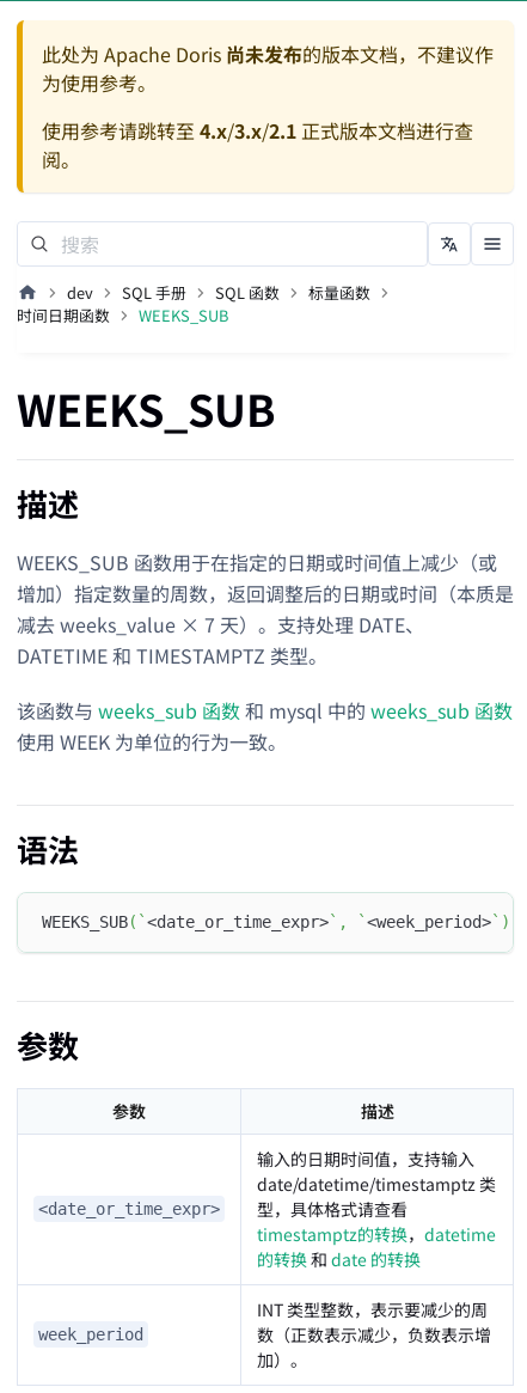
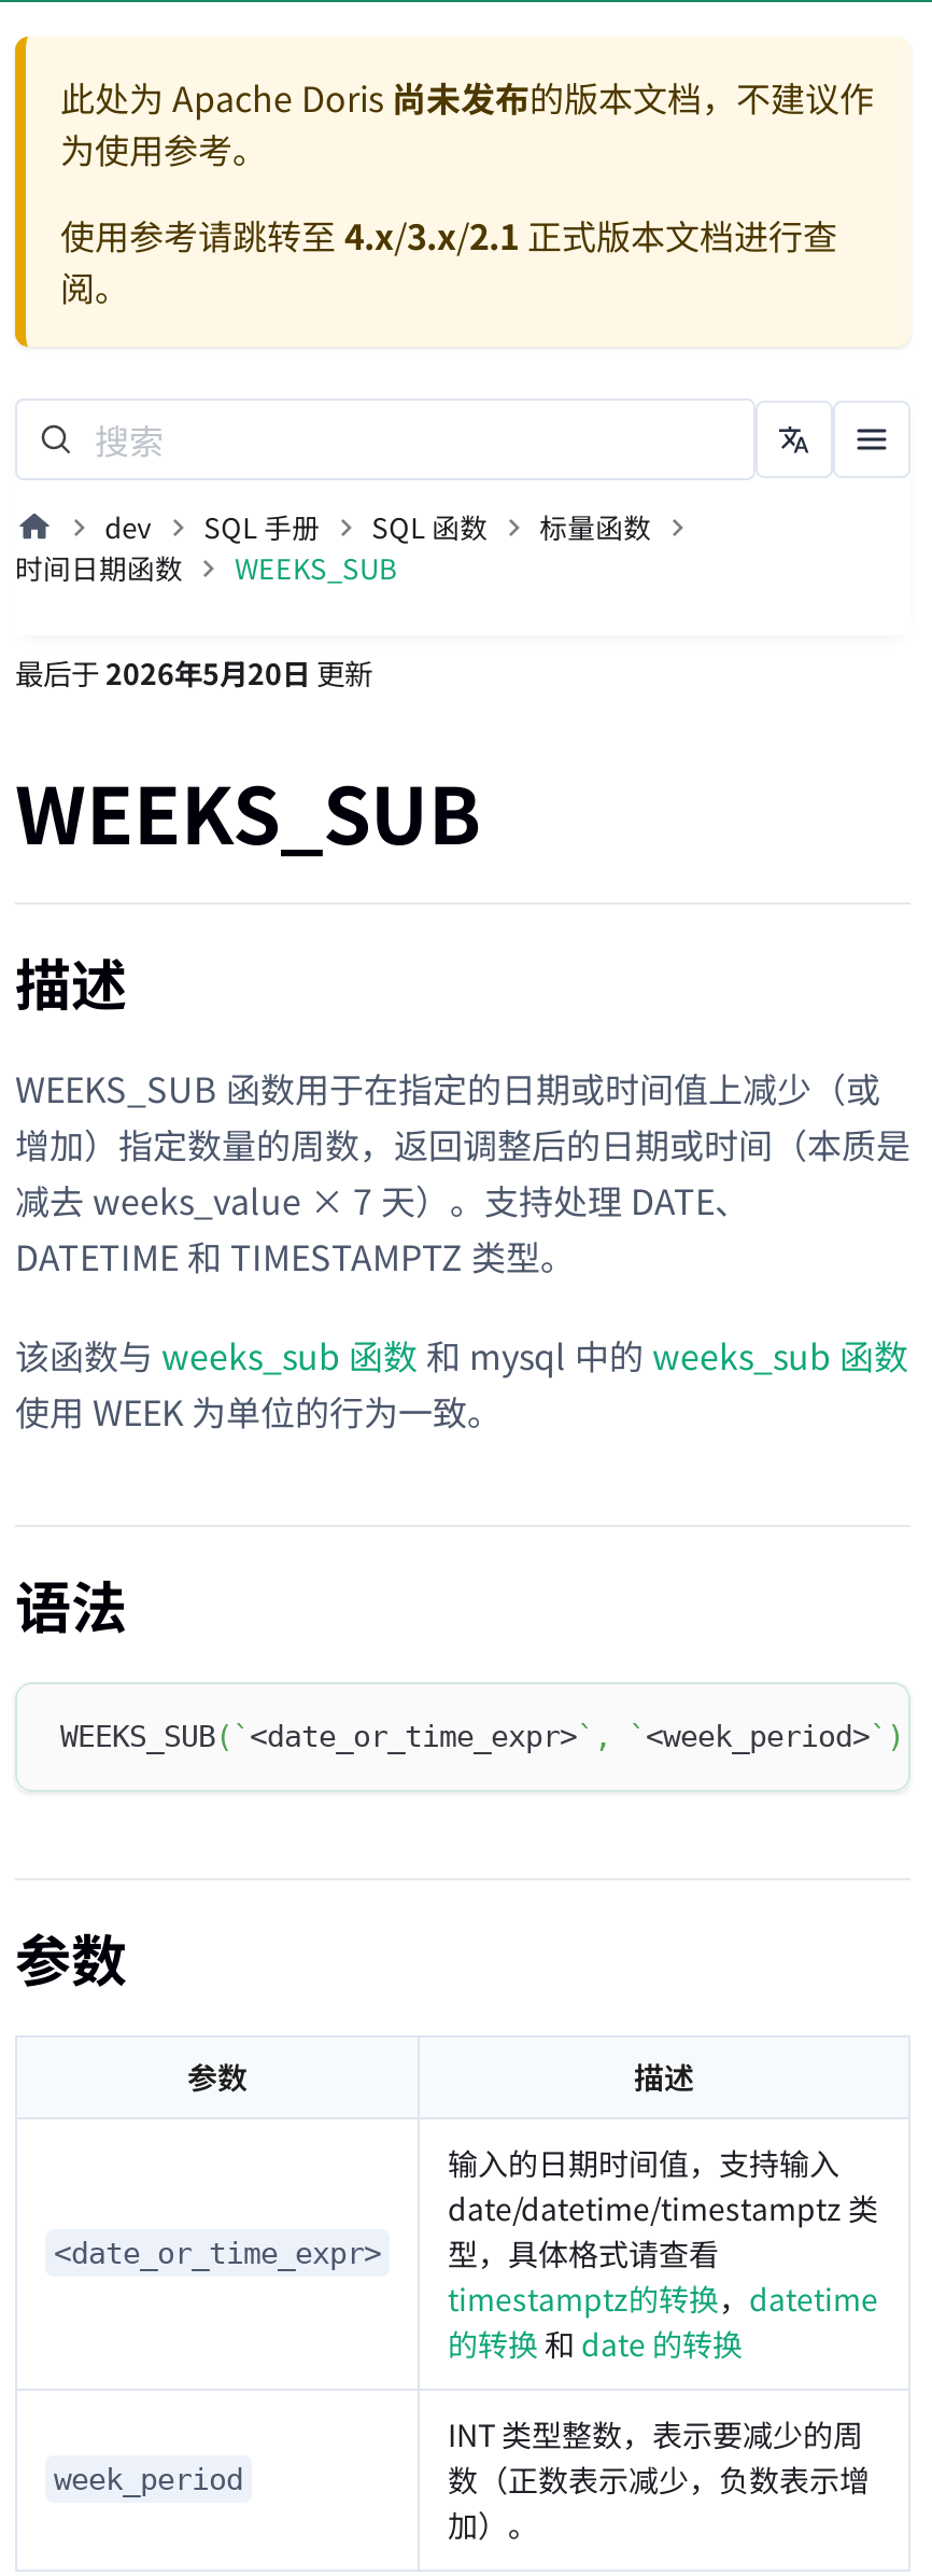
+ 最后于2026年5月20日 更新
